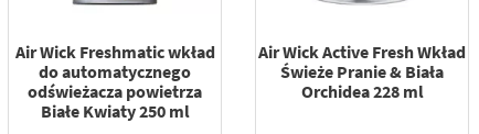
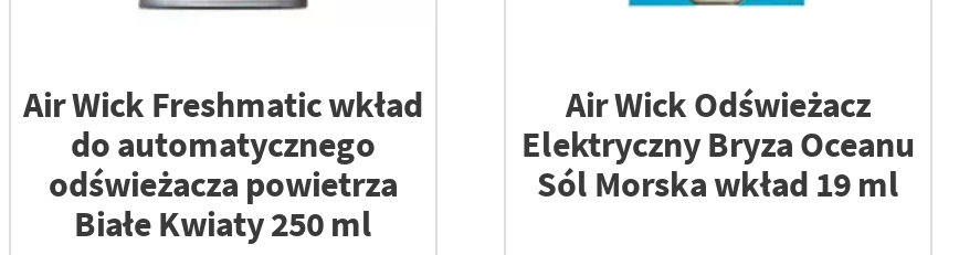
- Air Wick Active Fresh Wkład
- Świeże Pranie & Biała
- Orchidea 228 ml
+ Air Wick Odświeżacz
+ Elektryczny Bryza Oceanu
+ Sól Morska wkład 19 ml
